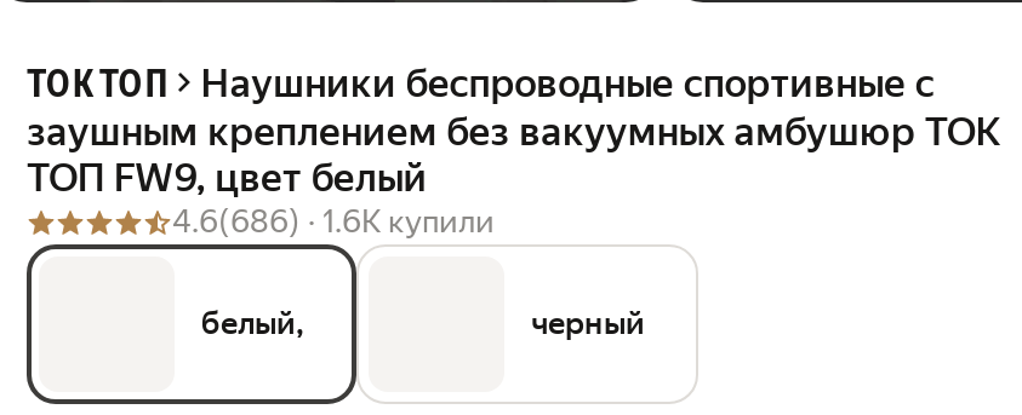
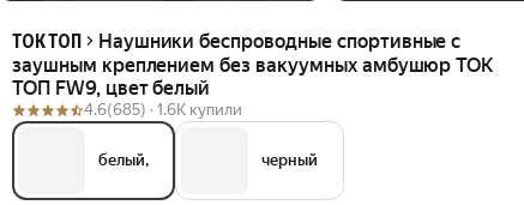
- 4.6(686) · 1.6K купили
+ 4.6(685) · 1.6K купили
